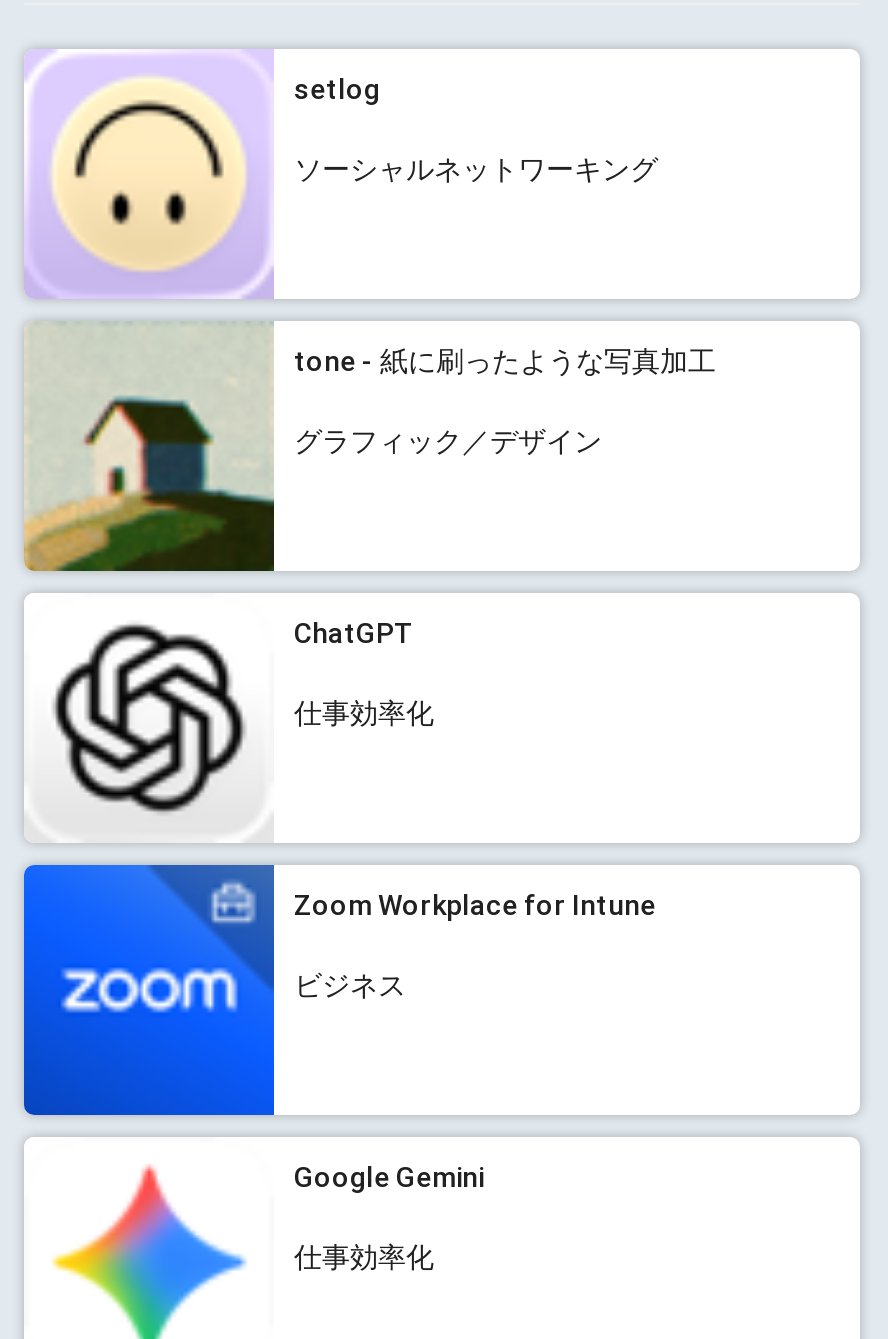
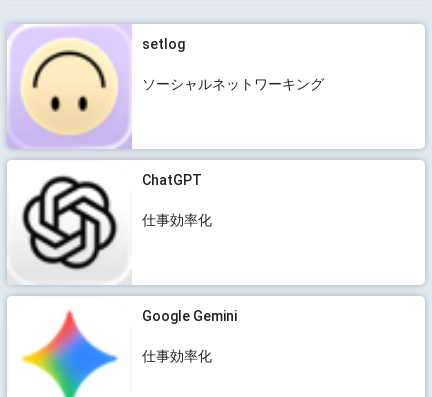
- [image]
- tone - 紙に刷ったような写真加工
- グラフィック／デザイン

- [image]
- Zoom Workplace for Intune
- ビジネス
